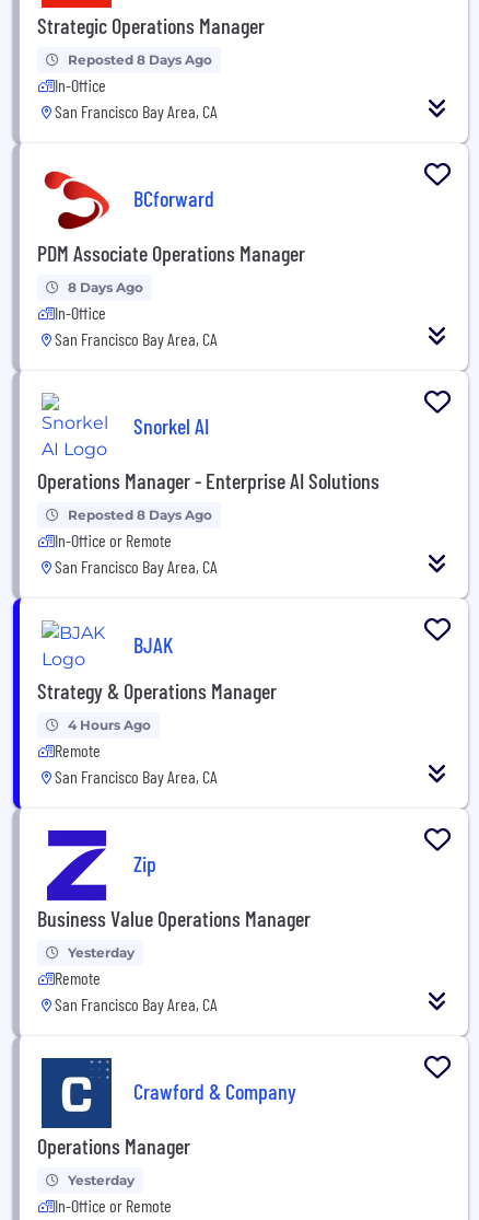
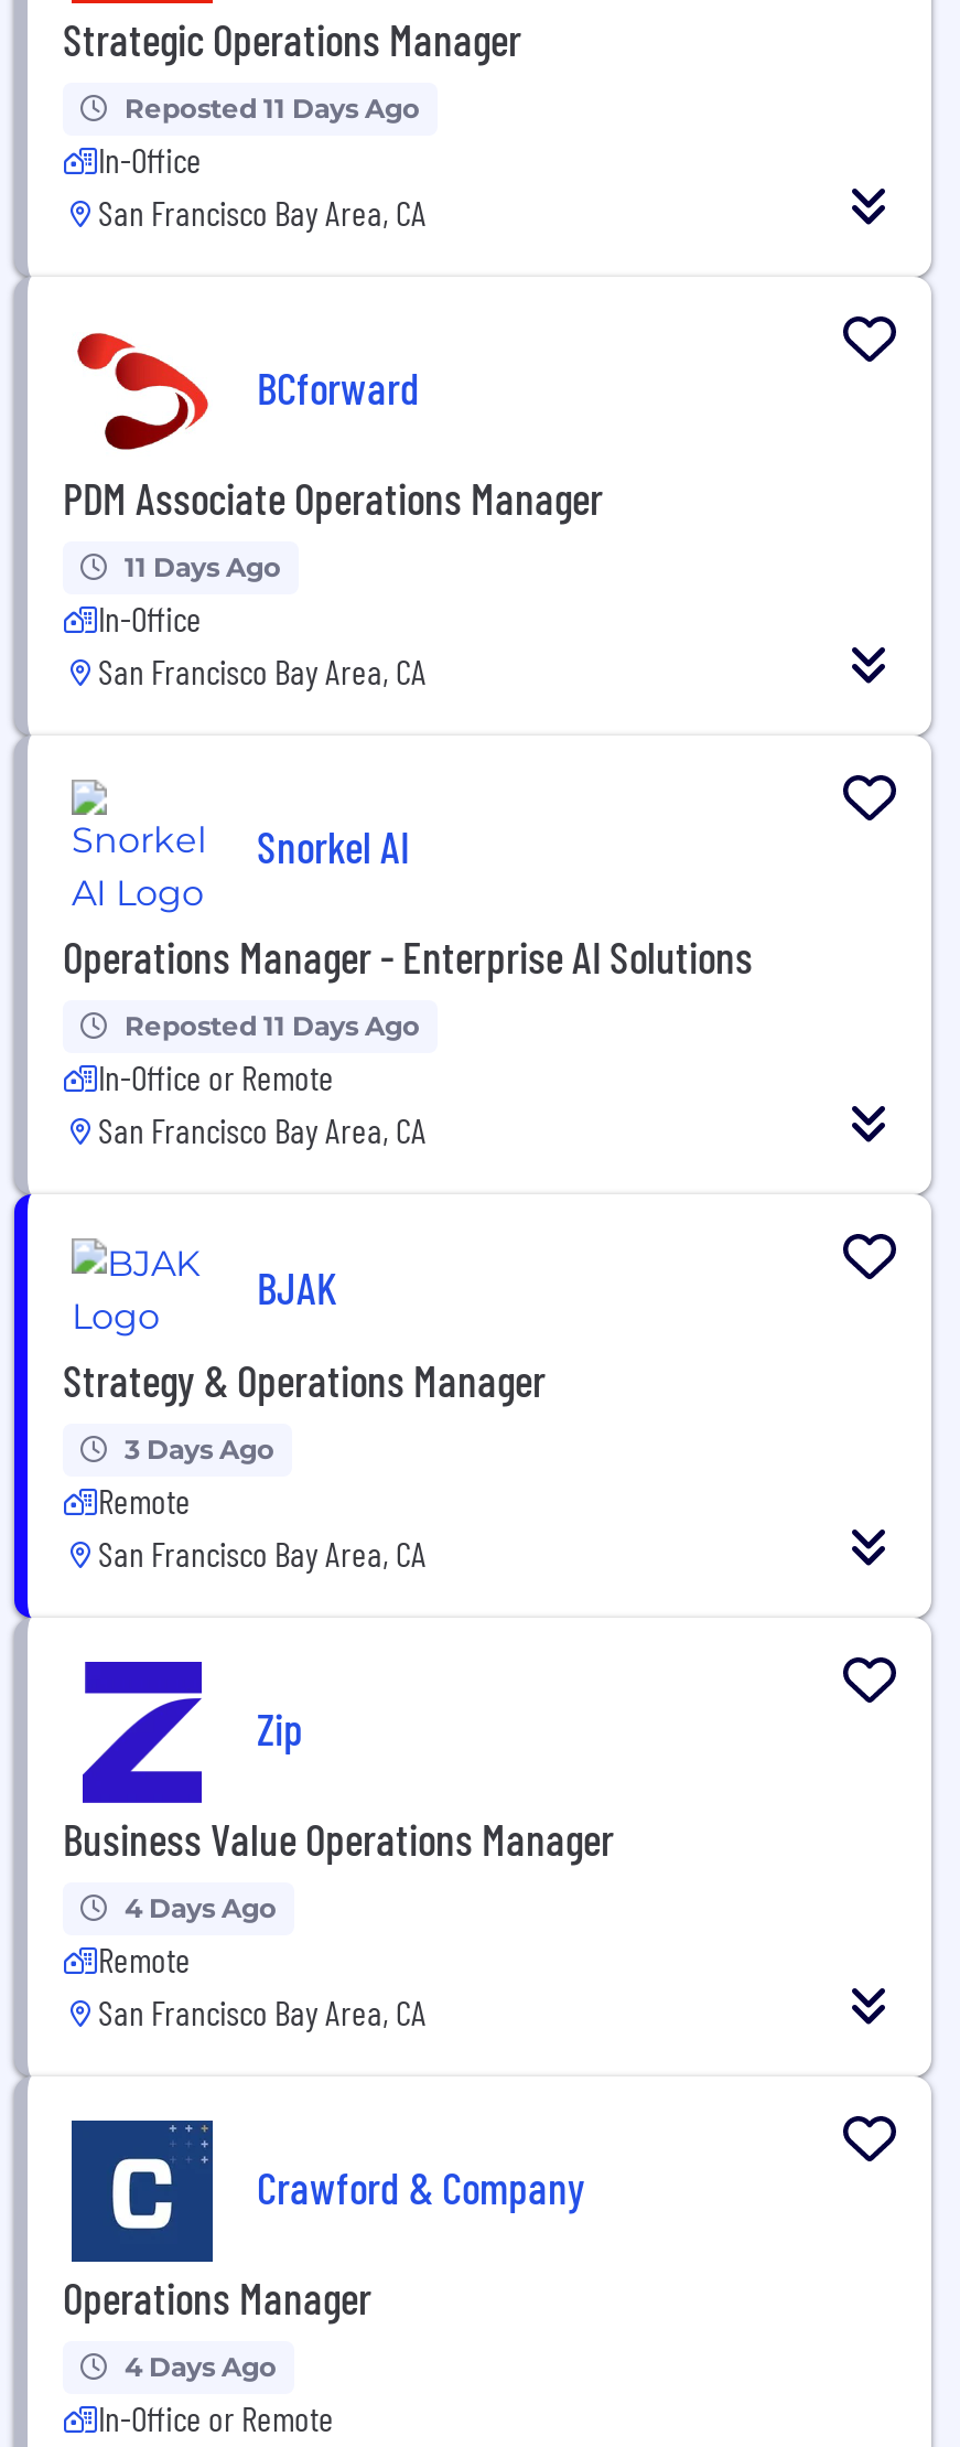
- Reposted 8 Days Ago
+ Reposted 11 Days Ago

- 8 Days Ago
+ 11 Days Ago

- Reposted 8 Days Ago
+ Reposted 11 Days Ago

- 4 Hours Ago
+ 3 Days Ago

- Yesterday
+ 4 Days Ago

- Yesterday
+ 4 Days Ago
